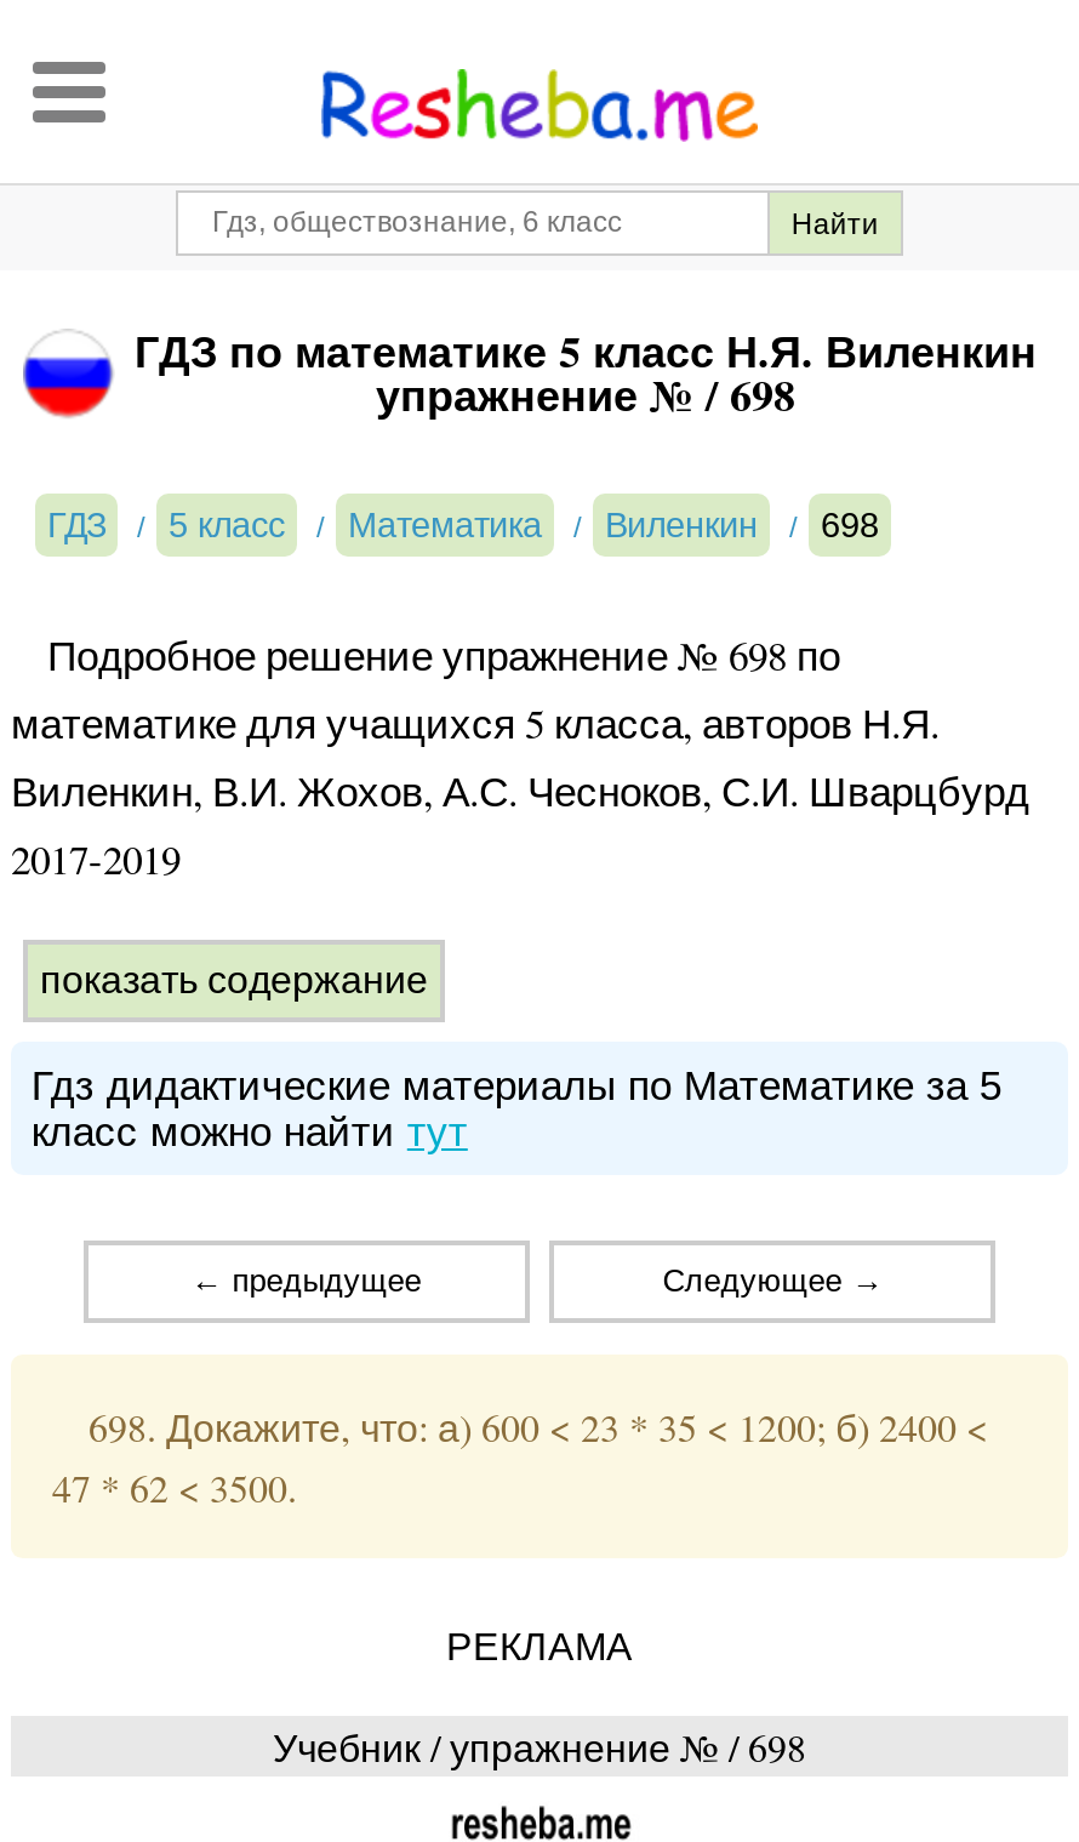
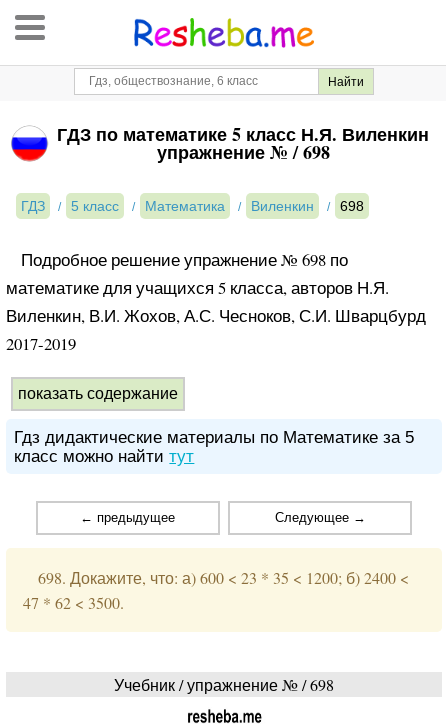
- РЕКЛАМА
